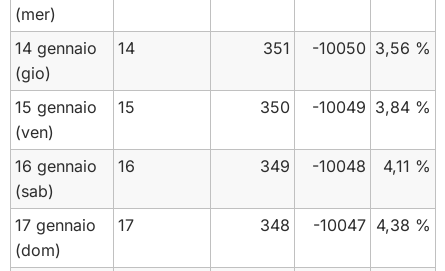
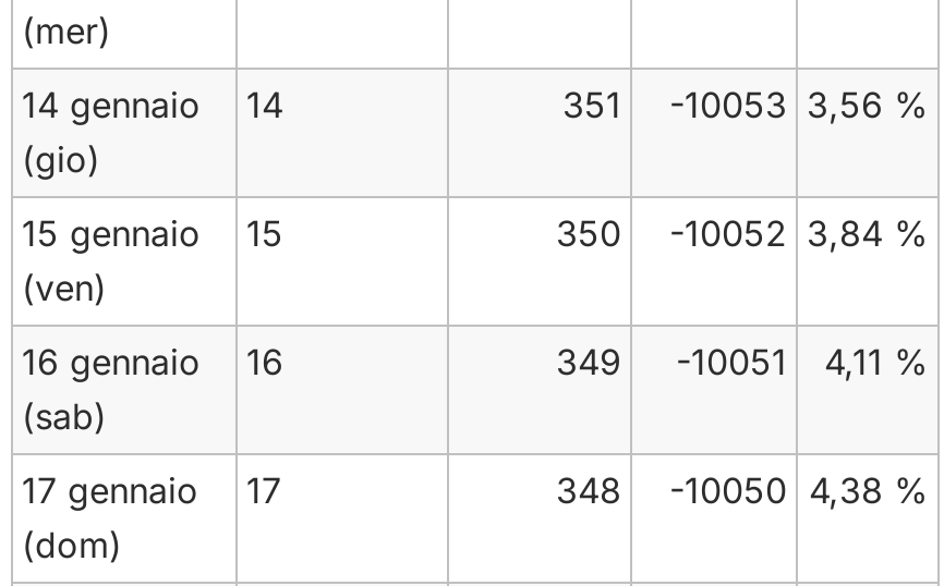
- 351 -10050 3,56 %
+ 351 -10053 3,56 %

- 350 -10049 3,84 %
+ 350 -10052 3,84 %

- 349 -10048 4,11 %
+ 349 -10051 4,11 %

- 348 -10047 4,38 %
+ 348 -10050 4,38 %
